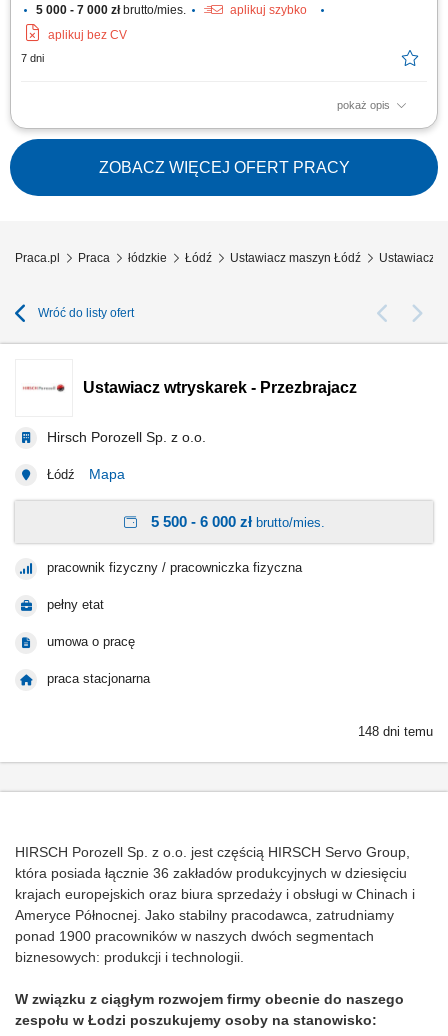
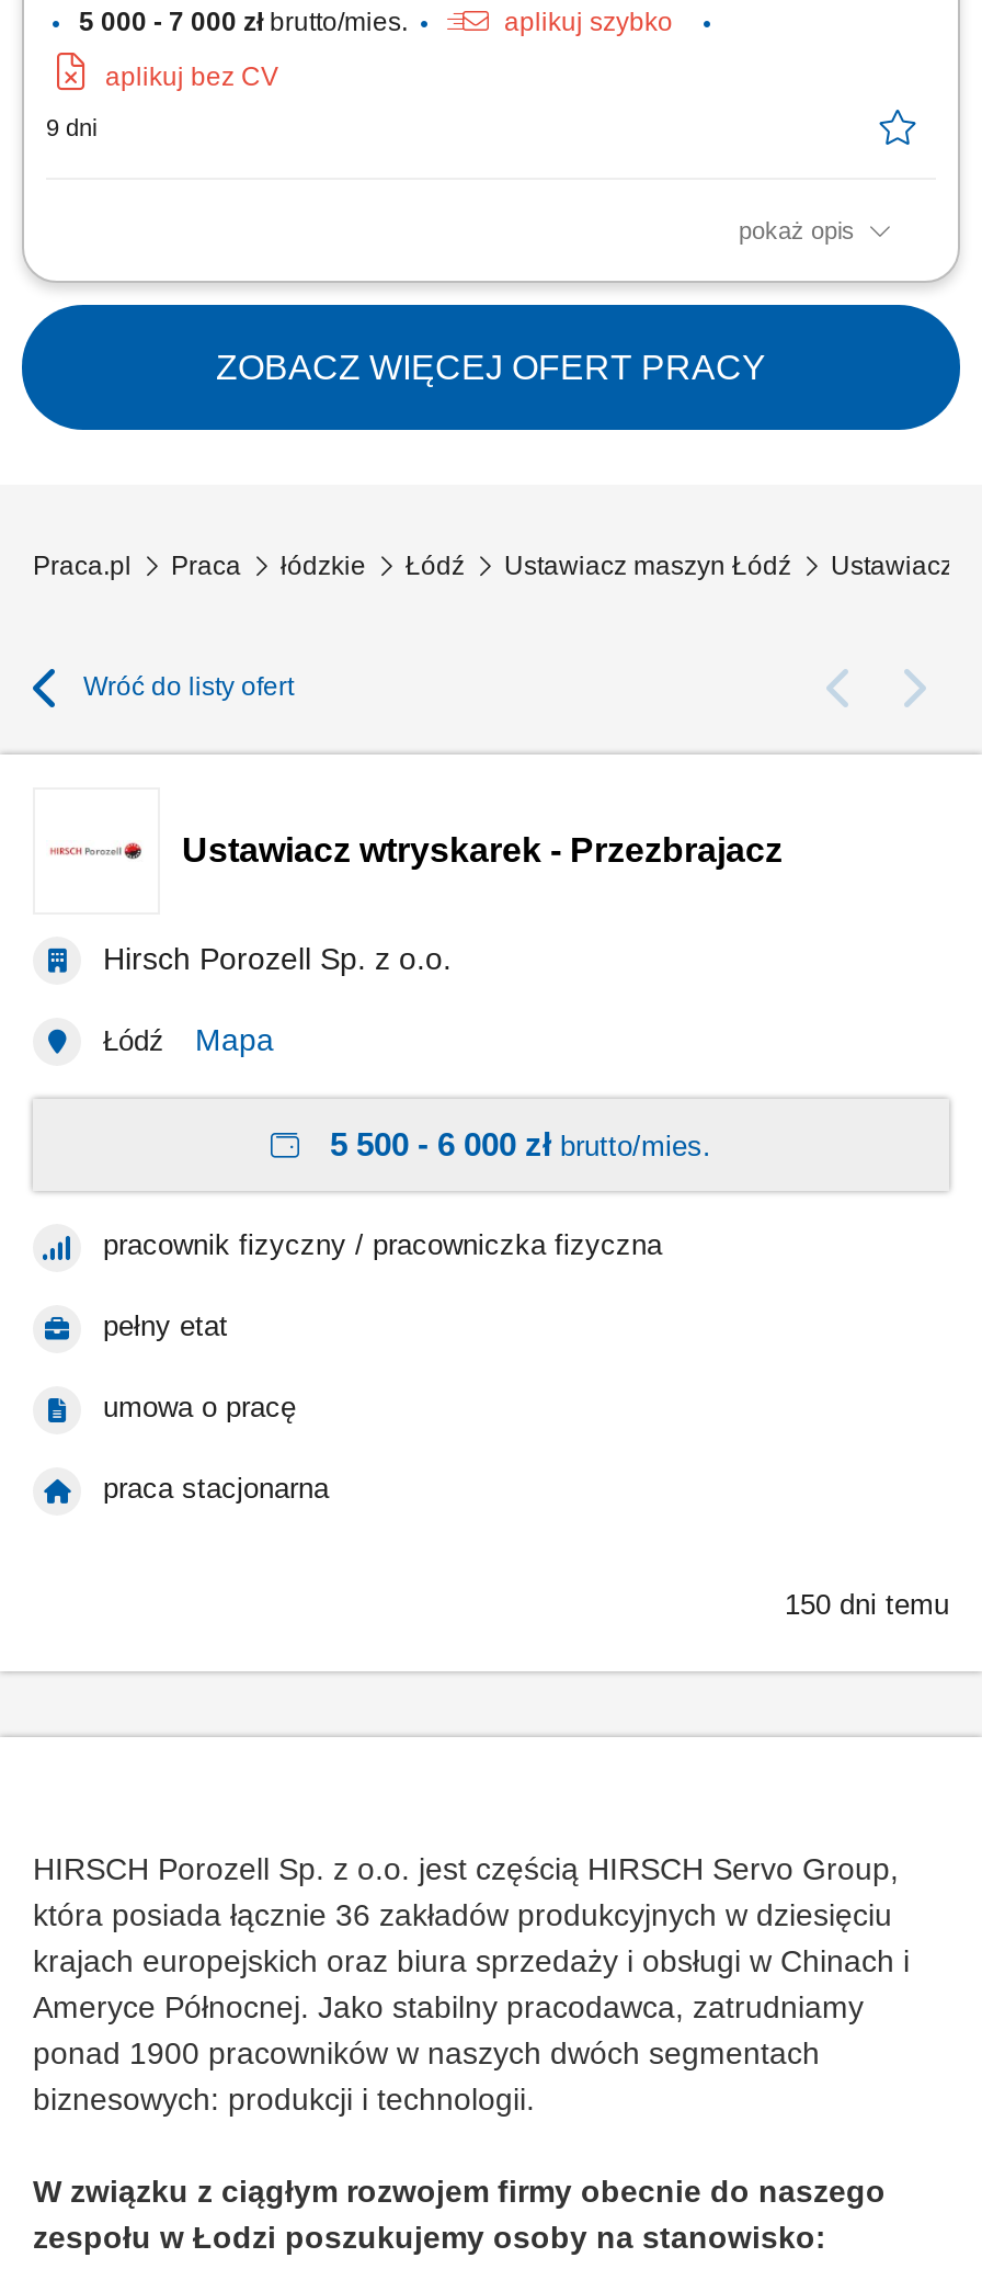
- 7 dni
+ 9 dni

- 148 dni temu
+ 150 dni temu
